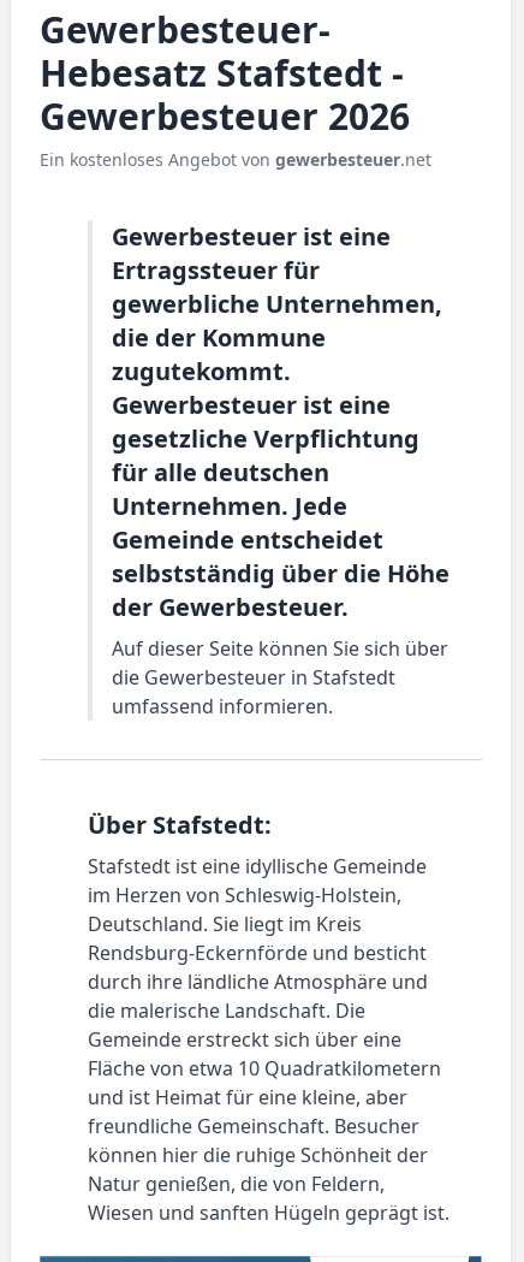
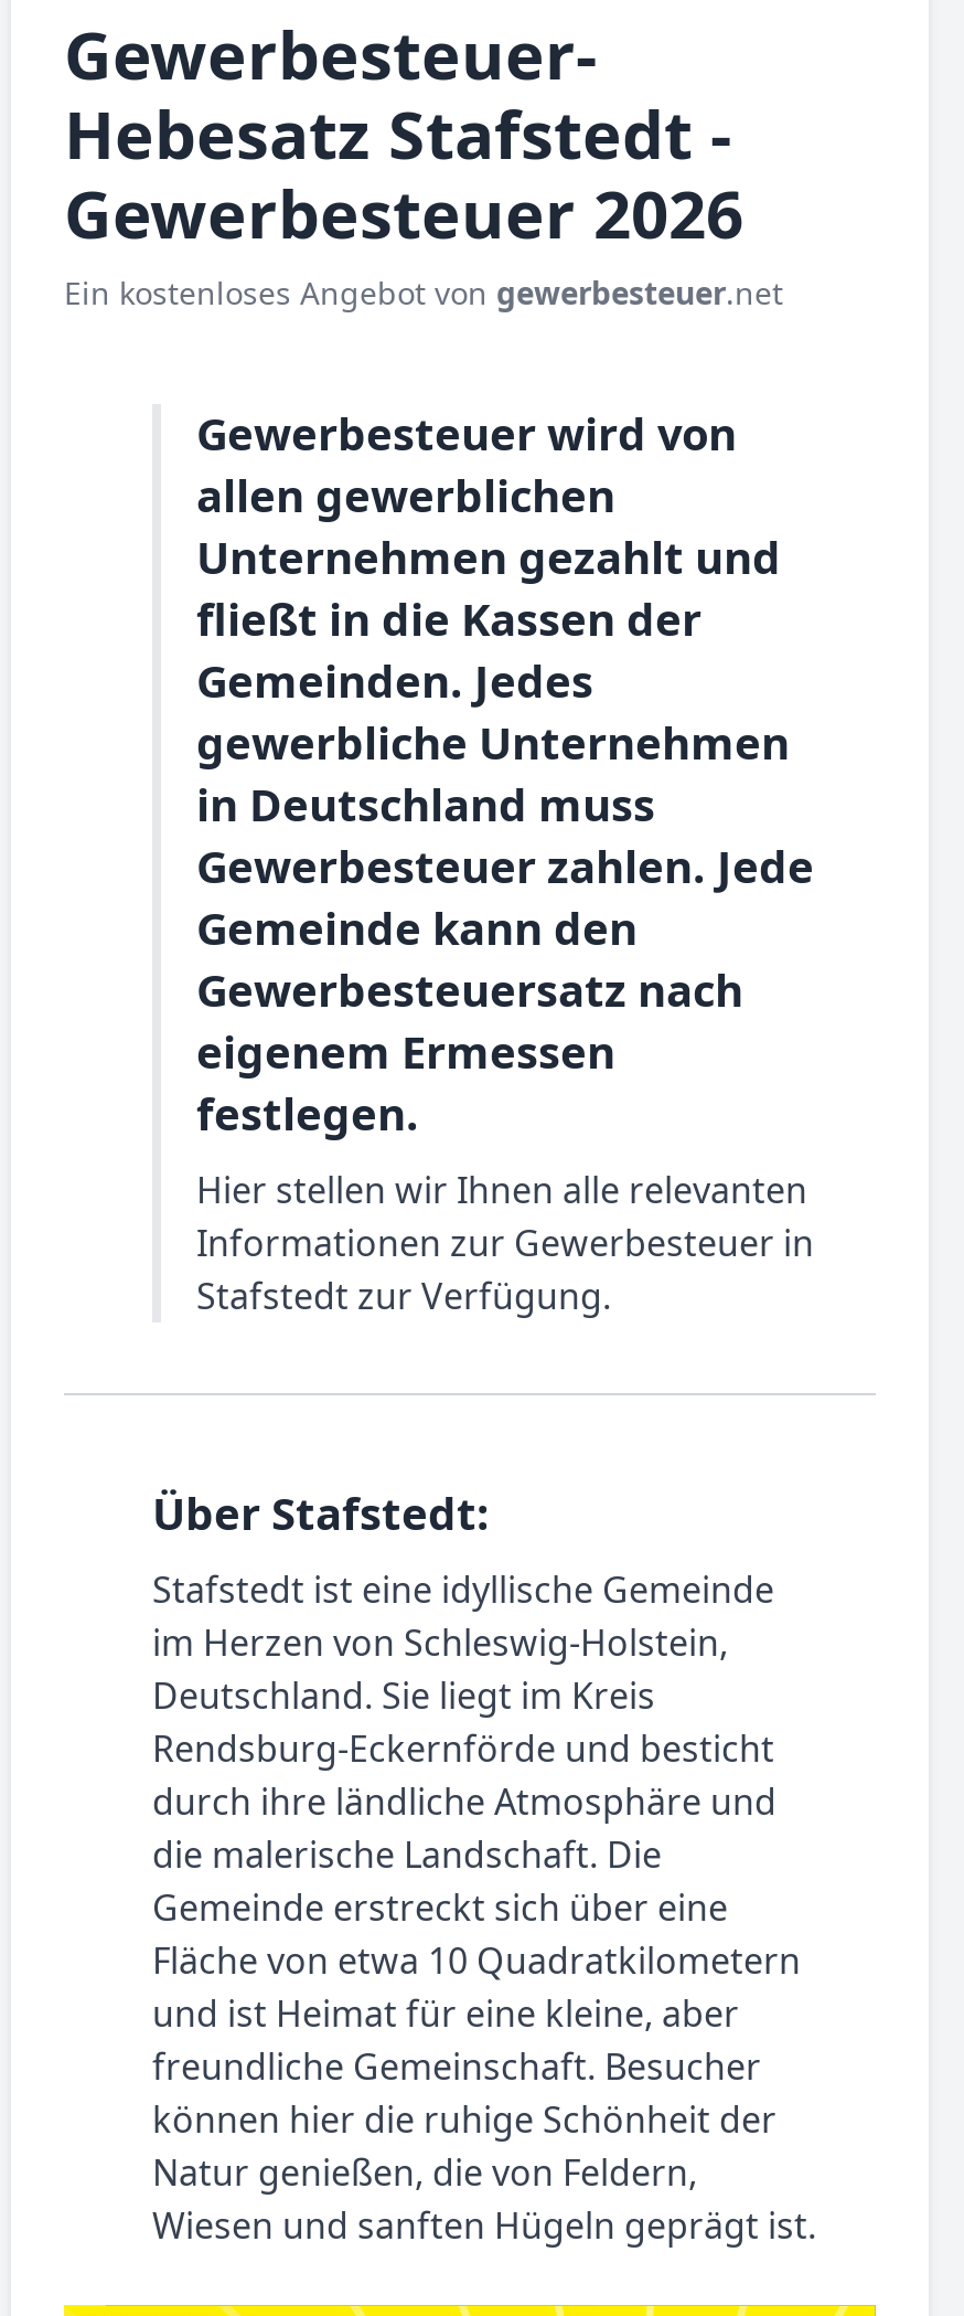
- Gewerbesteuer ist eine
- Ertragssteuer für
- gewerbliche Unternehmen,
- die der Kommune
- zugutekommt.
- Gewerbesteuer ist eine
- gesetzliche Verpflichtung
- für alle deutschen
- Unternehmen. Jede
- Gemeinde entscheidet
- selbstständig über die Höhe
- der Gewerbesteuer.
- Auf dieser Seite können Sie sich über
- die Gewerbesteuer in Stafstedt
- umfassend informieren.
+ Gewerbesteuer wird von
+ allen gewerblichen
+ Unternehmen gezahlt und
+ fließt in die Kassen der
+ Gemeinden. Jedes
+ gewerbliche Unternehmen
+ in Deutschland muss
+ Gewerbesteuer zahlen. Jede
+ Gemeinde kann den
+ Gewerbesteuersatz nach
+ eigenem Ermessen
+ festlegen.
+ Hier stellen wir Ihnen alle relevanten
+ Informationen zur Gewerbesteuer in
+ Stafstedt zur Verfügung.
